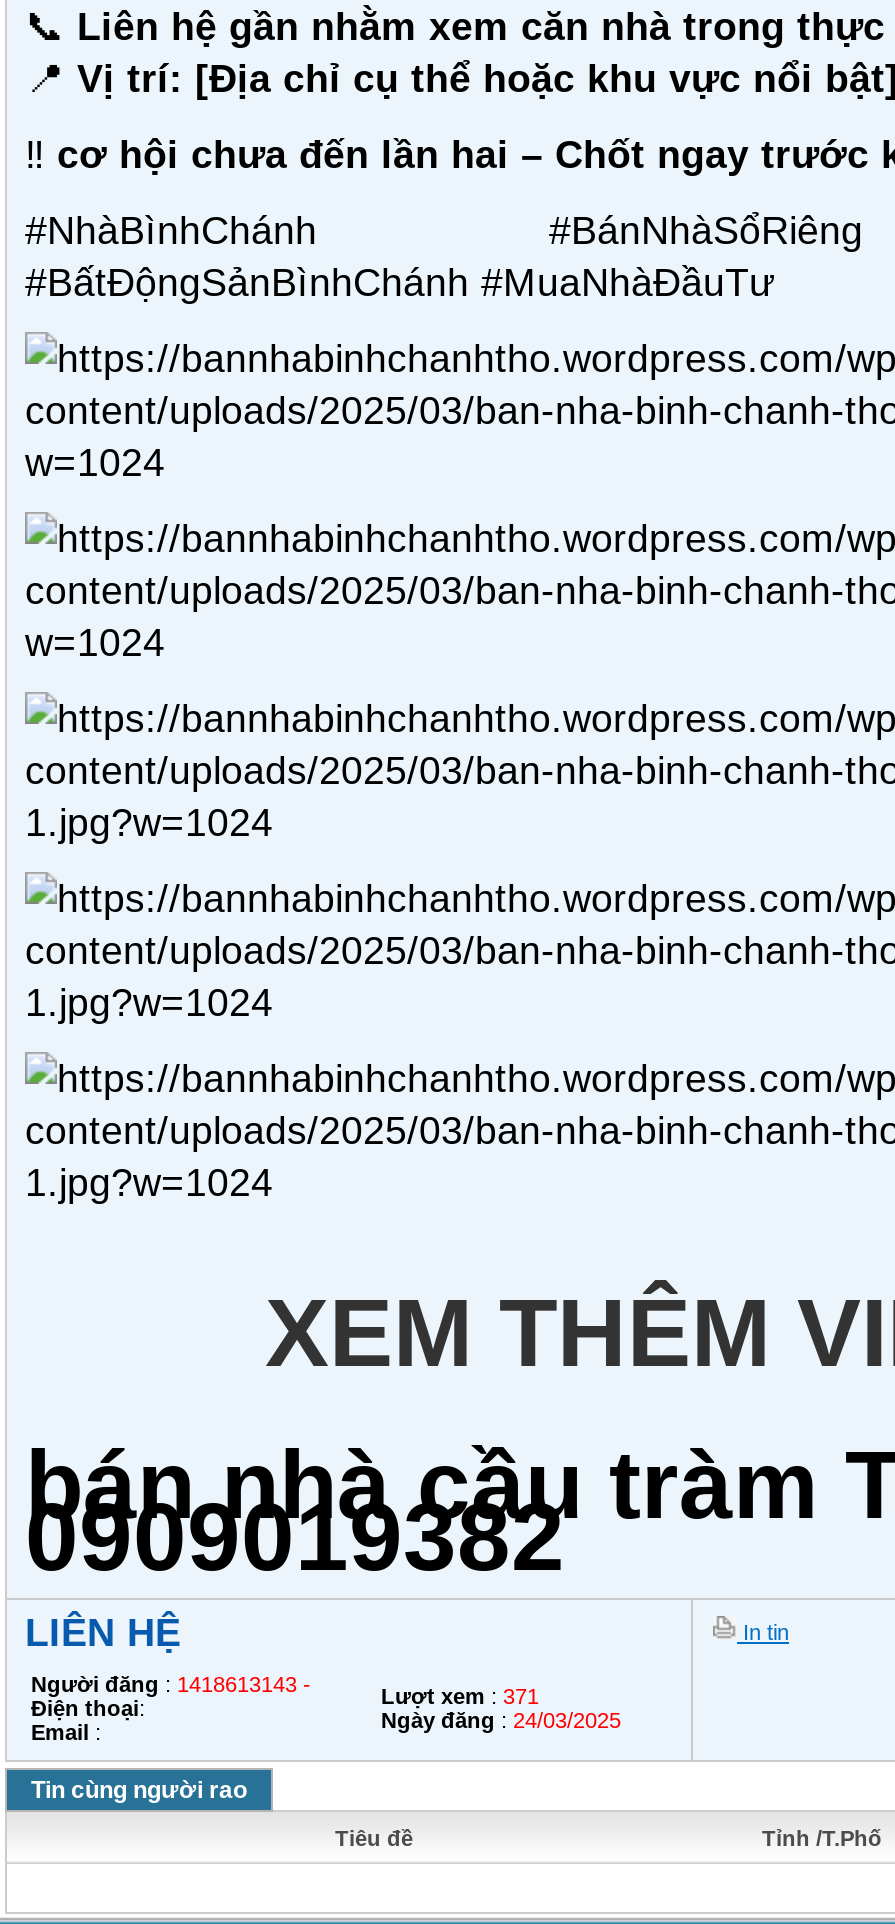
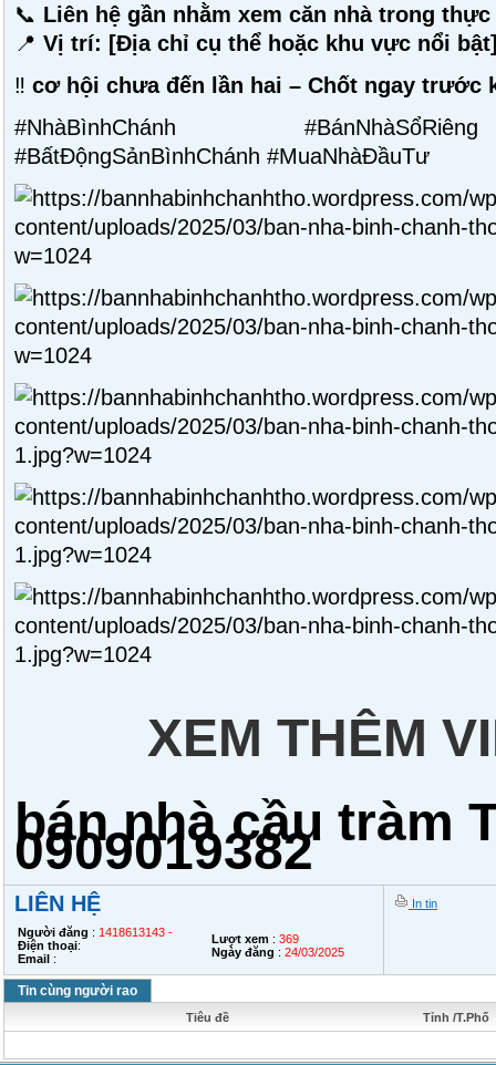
- Lượt xem: 371
+ Lượt xem: 369
